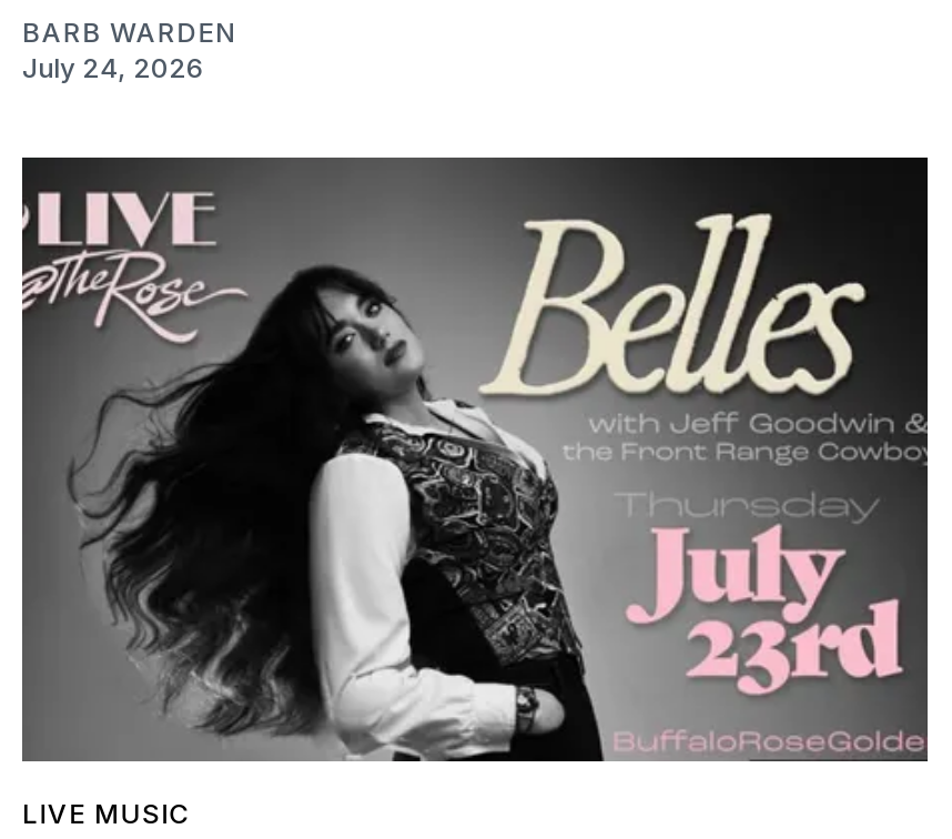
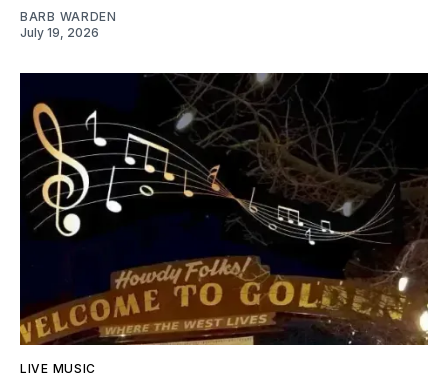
- July 24, 2026
+ July 19, 2026

- [image]
+ [image]
